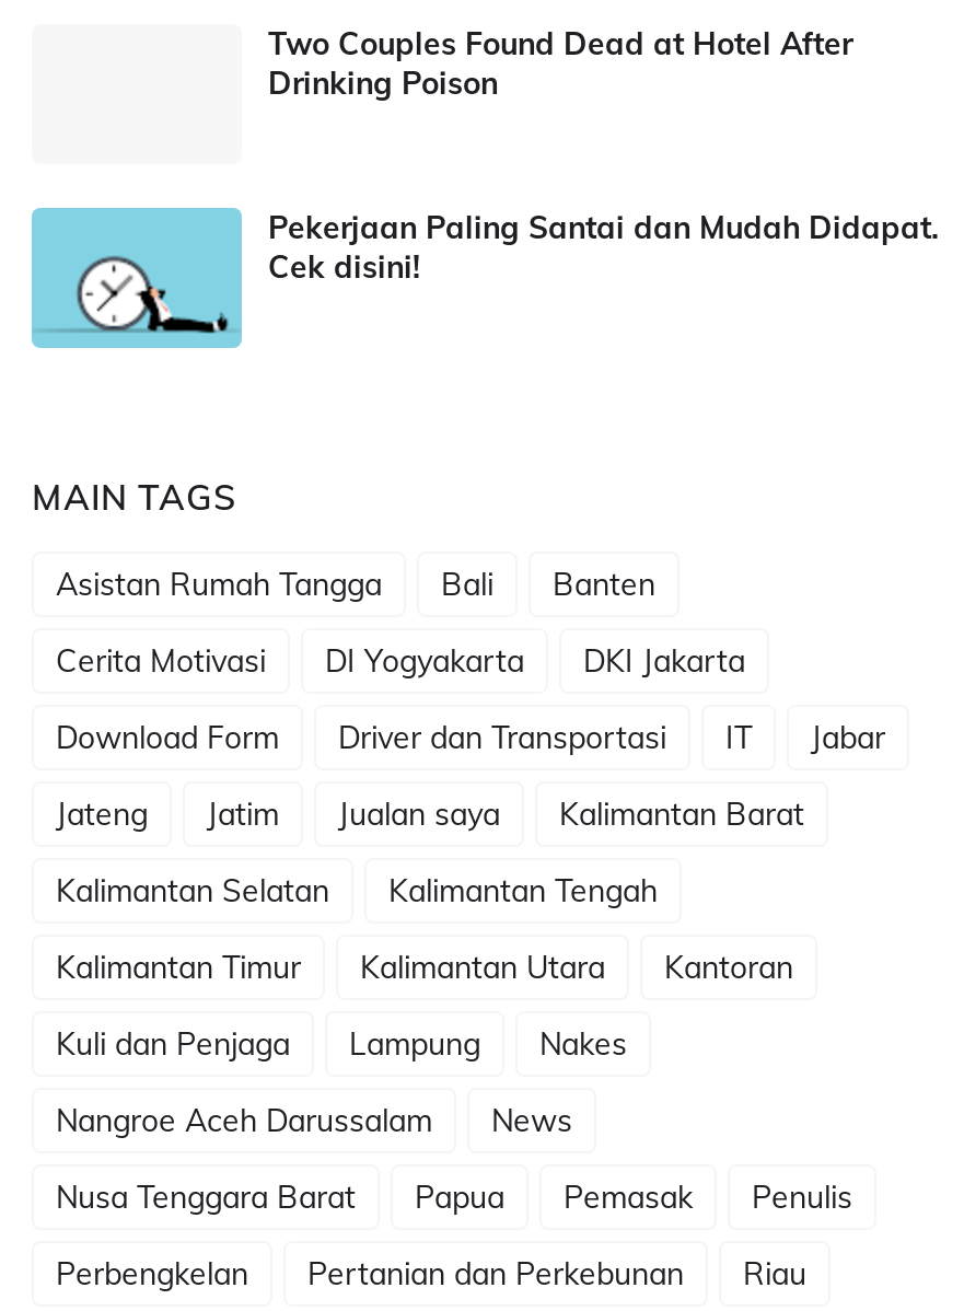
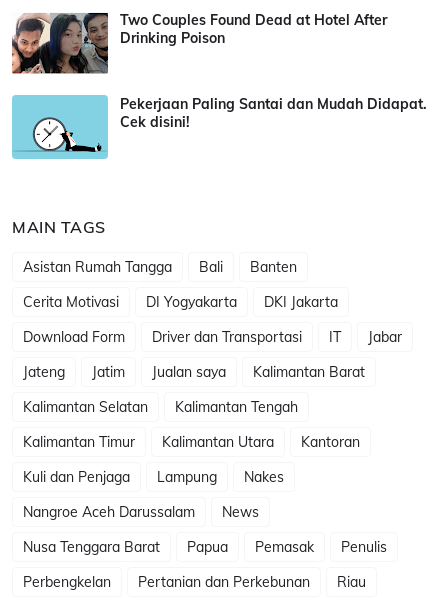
+ [image]
